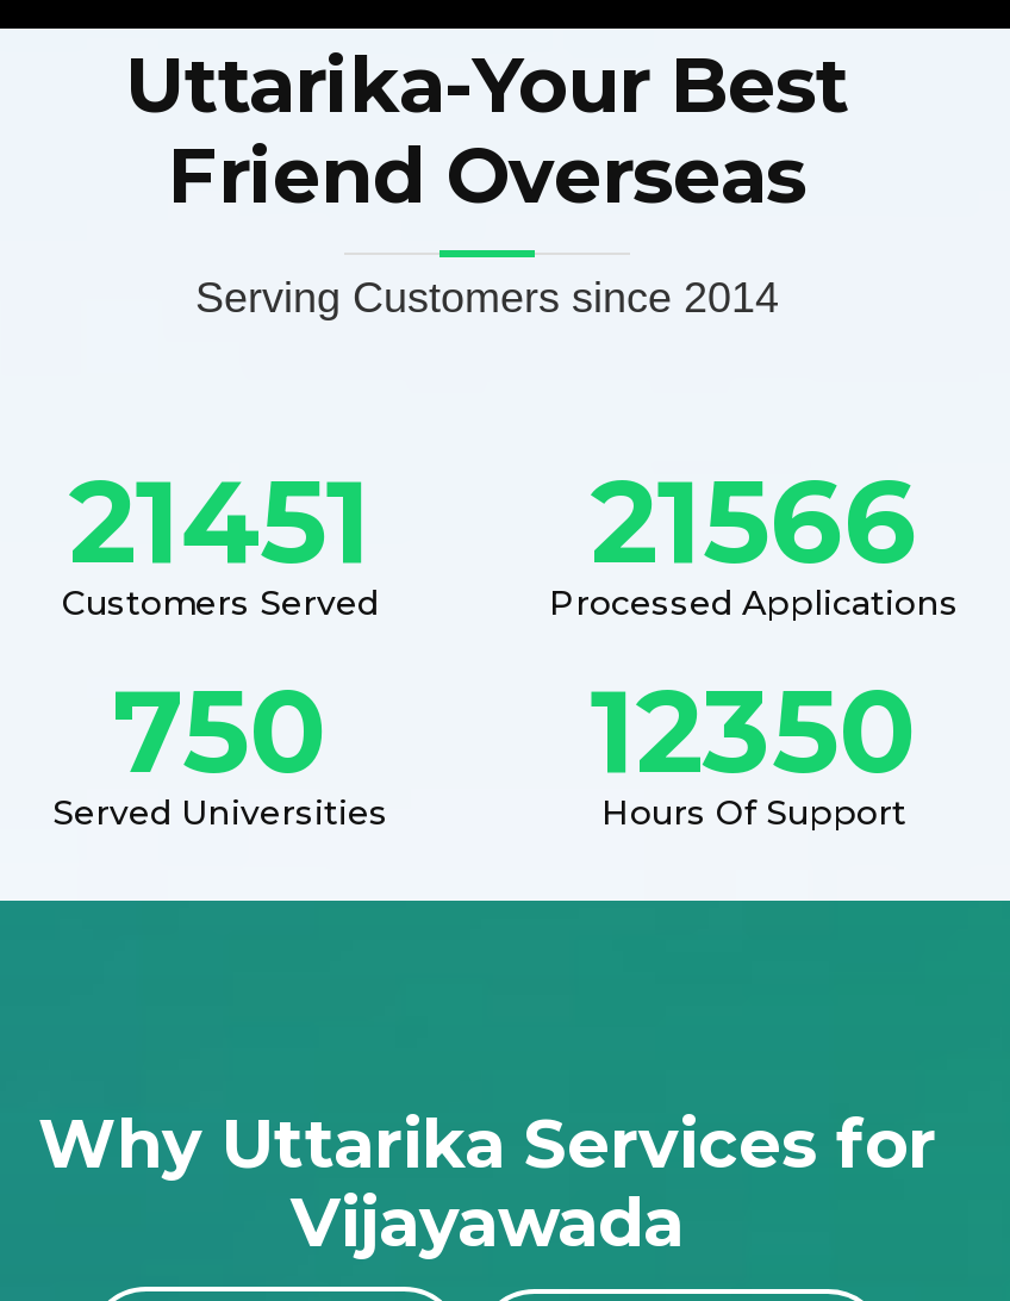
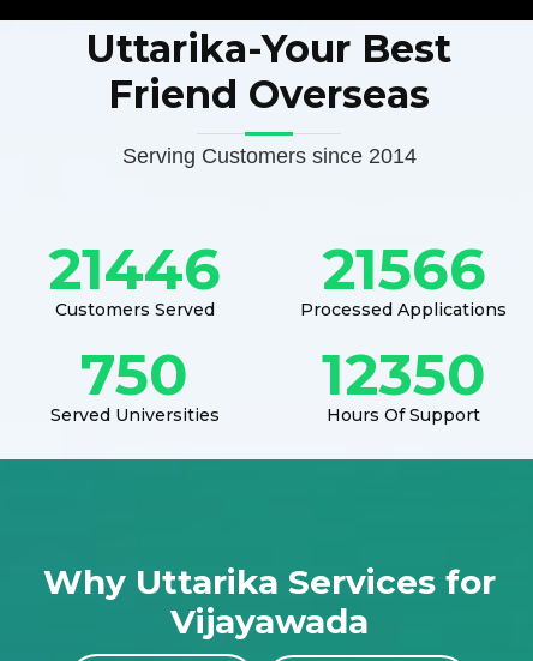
- 21451 21566
+ 21446 21566
